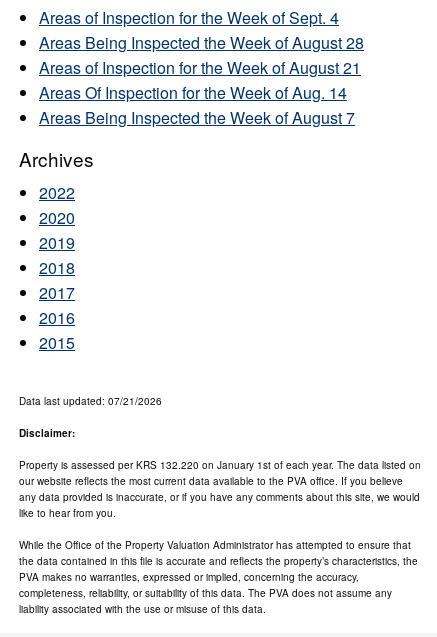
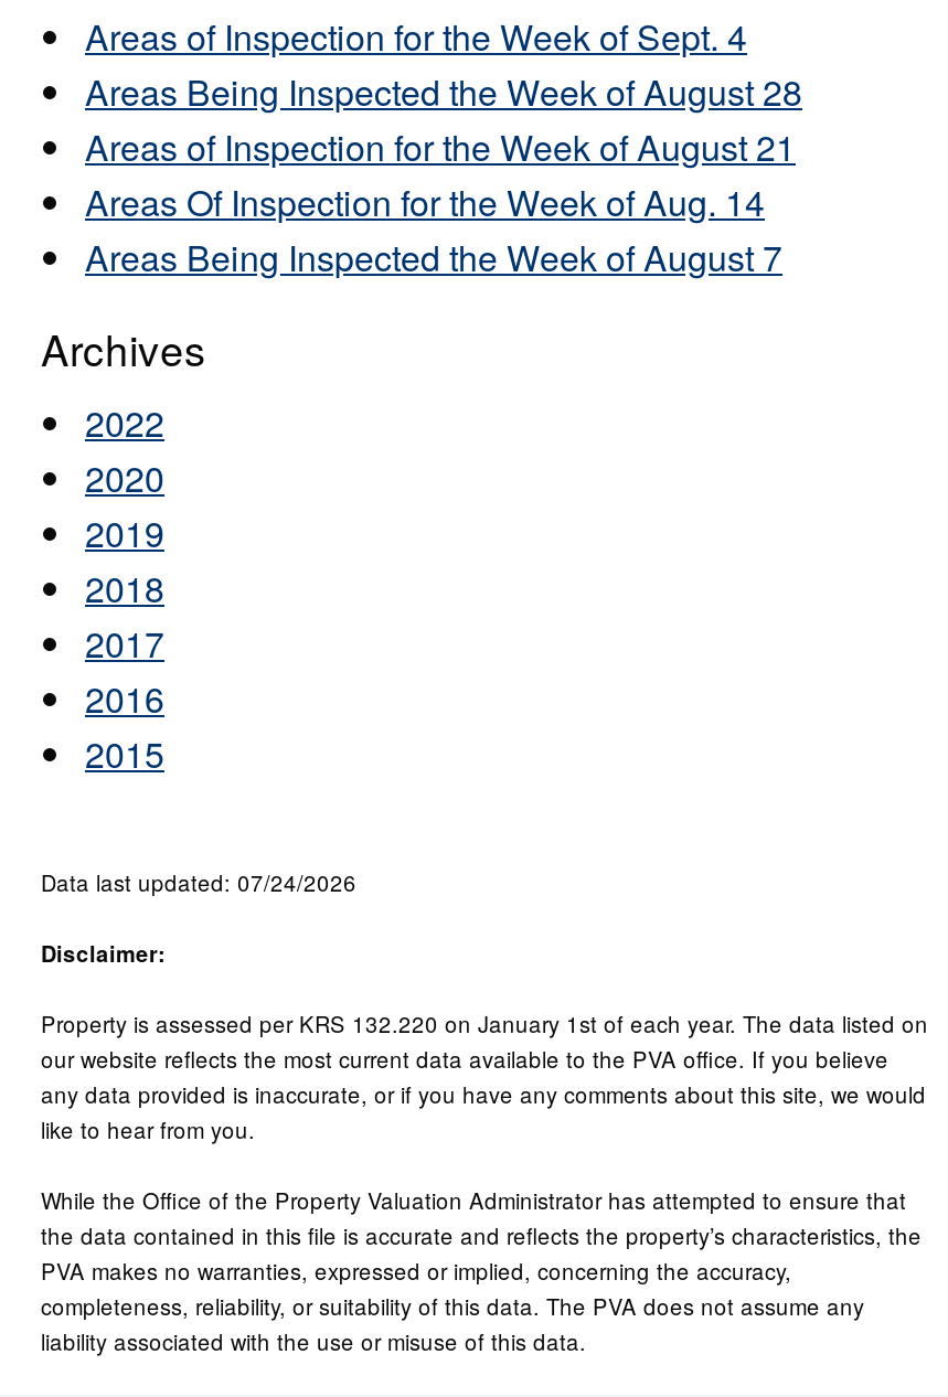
- Data last updated: 07/21/2026
+ Data last updated: 07/24/2026
